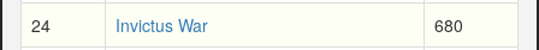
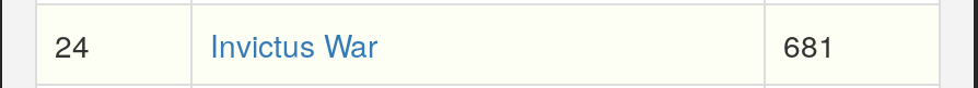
- 680
+ 681
